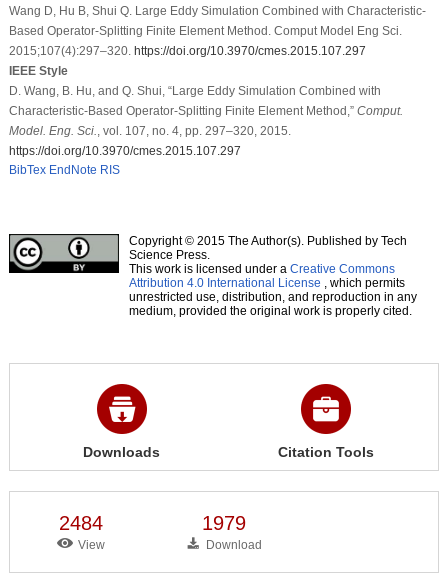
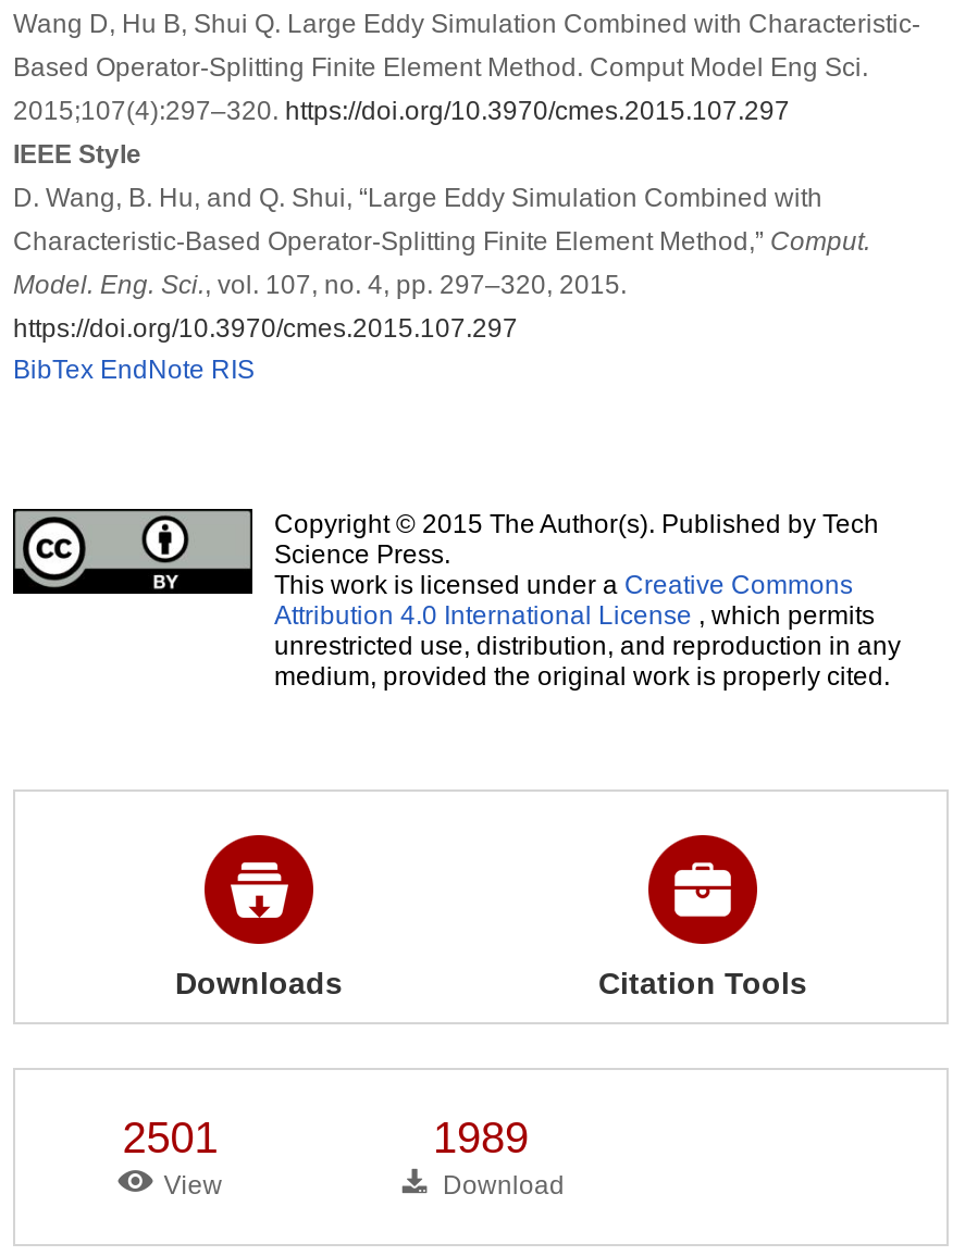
- 2484
+ 2501

- 1979
+ 1989
